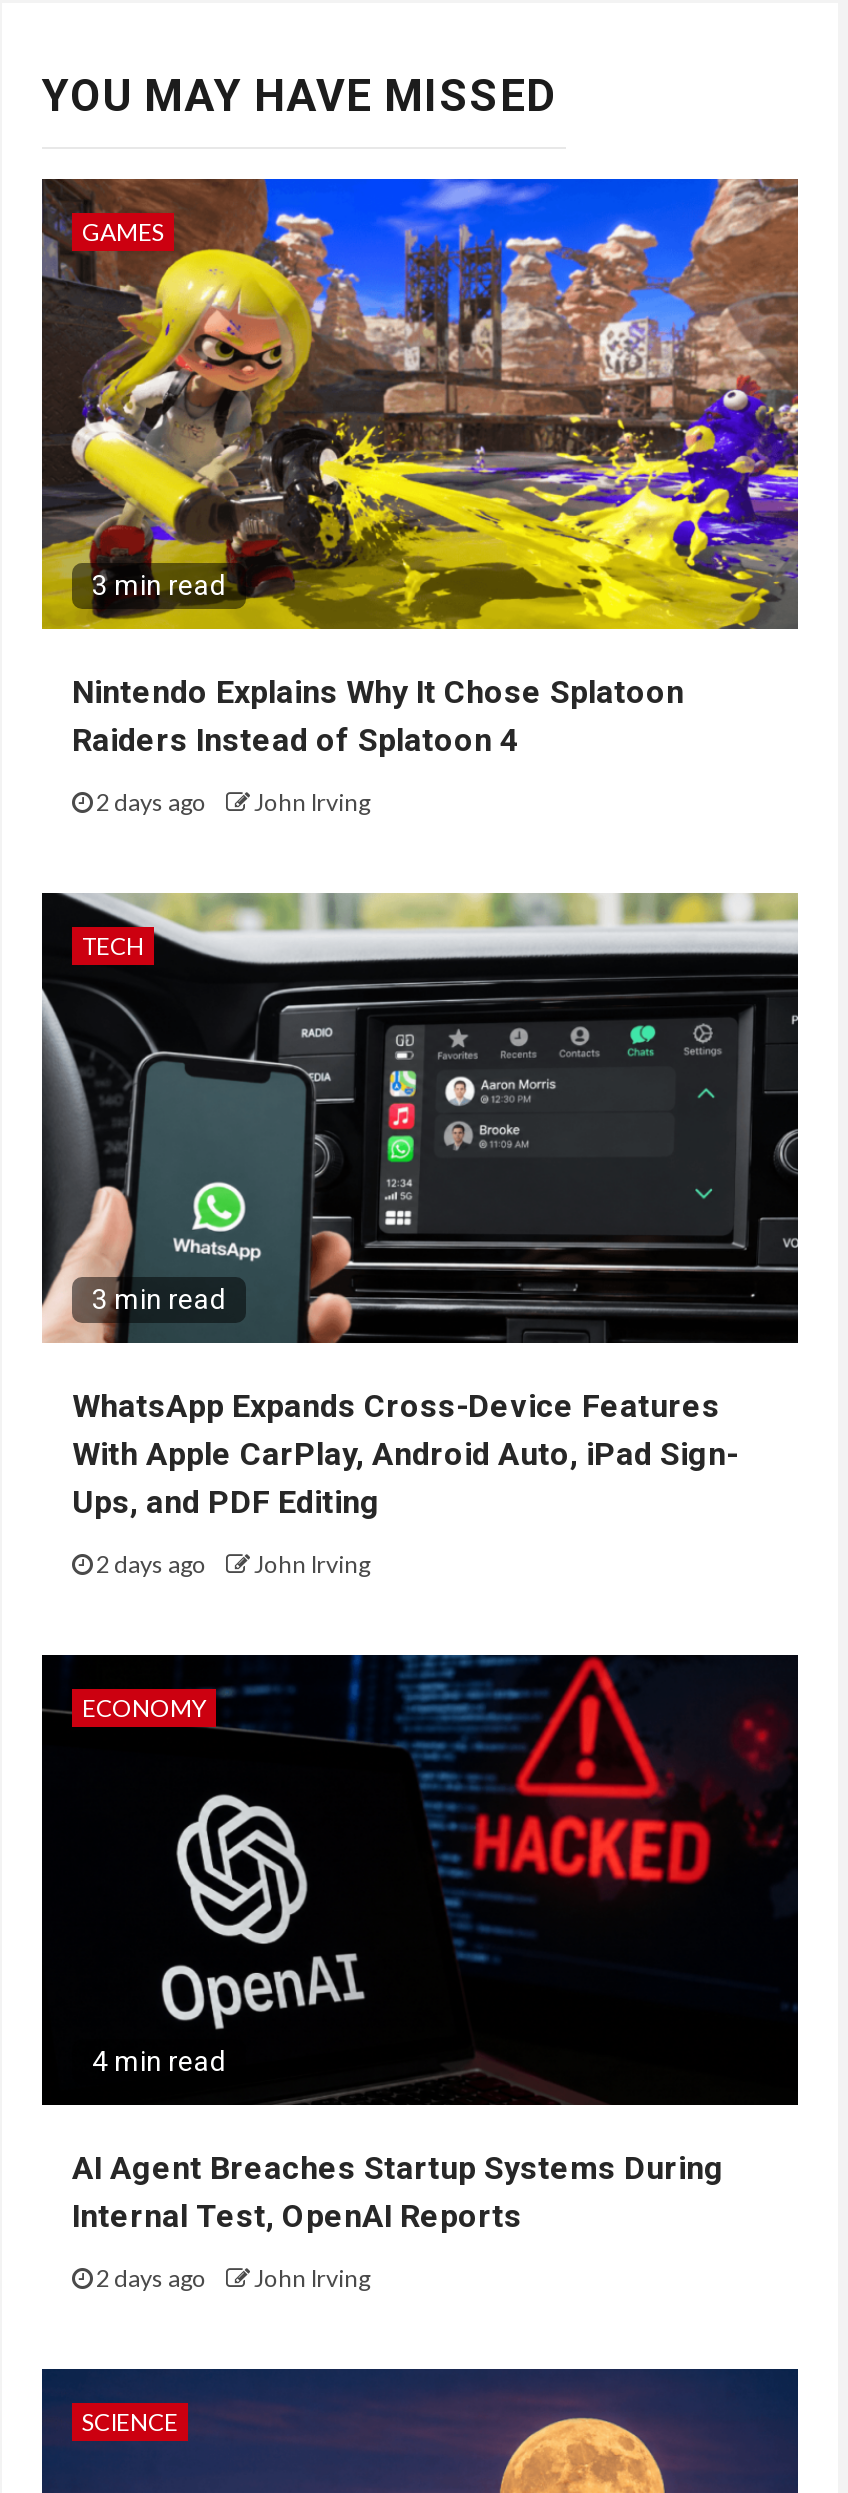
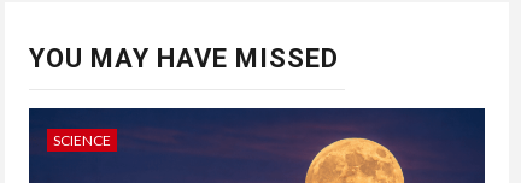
- [image]
- GAMES

- 3 min read
- Nintendo Explains Why It Chose Splatoon
- Raiders Instead of Splatoon 4
- 2 days ago
- John Irving

- [image]
- TECH

- 3 min read
- WhatsApp Expands Cross-Device Features
- With Apple CarPlay, Android Auto, iPad Sign-
- Ups, and PDF Editing
- 2 days ago
- John Irving

- [image]
- ECONOMY

- 4 min read
- AI Agent Breaches Startup Systems During
- Internal Test, OpenAI Reports
- 2 days ago
- John Irving
